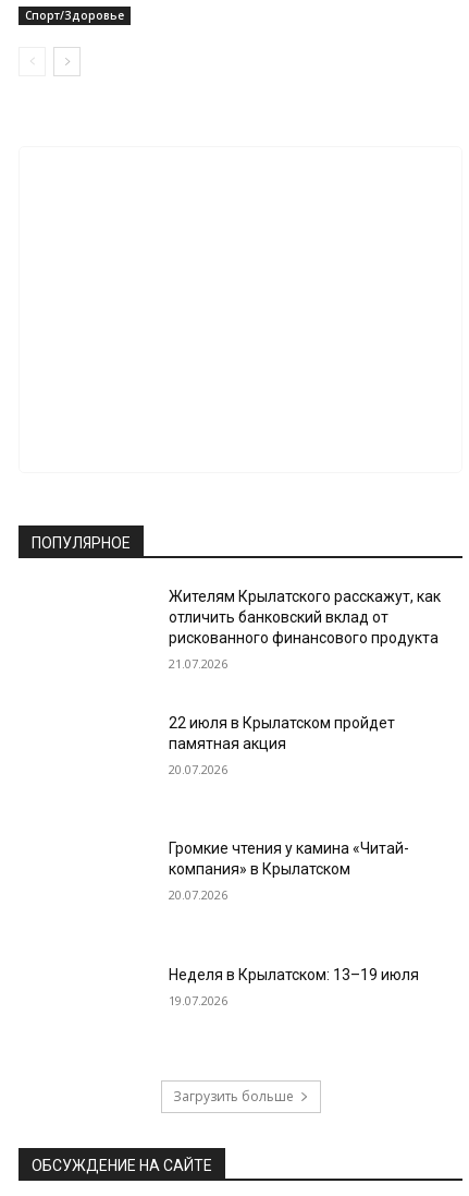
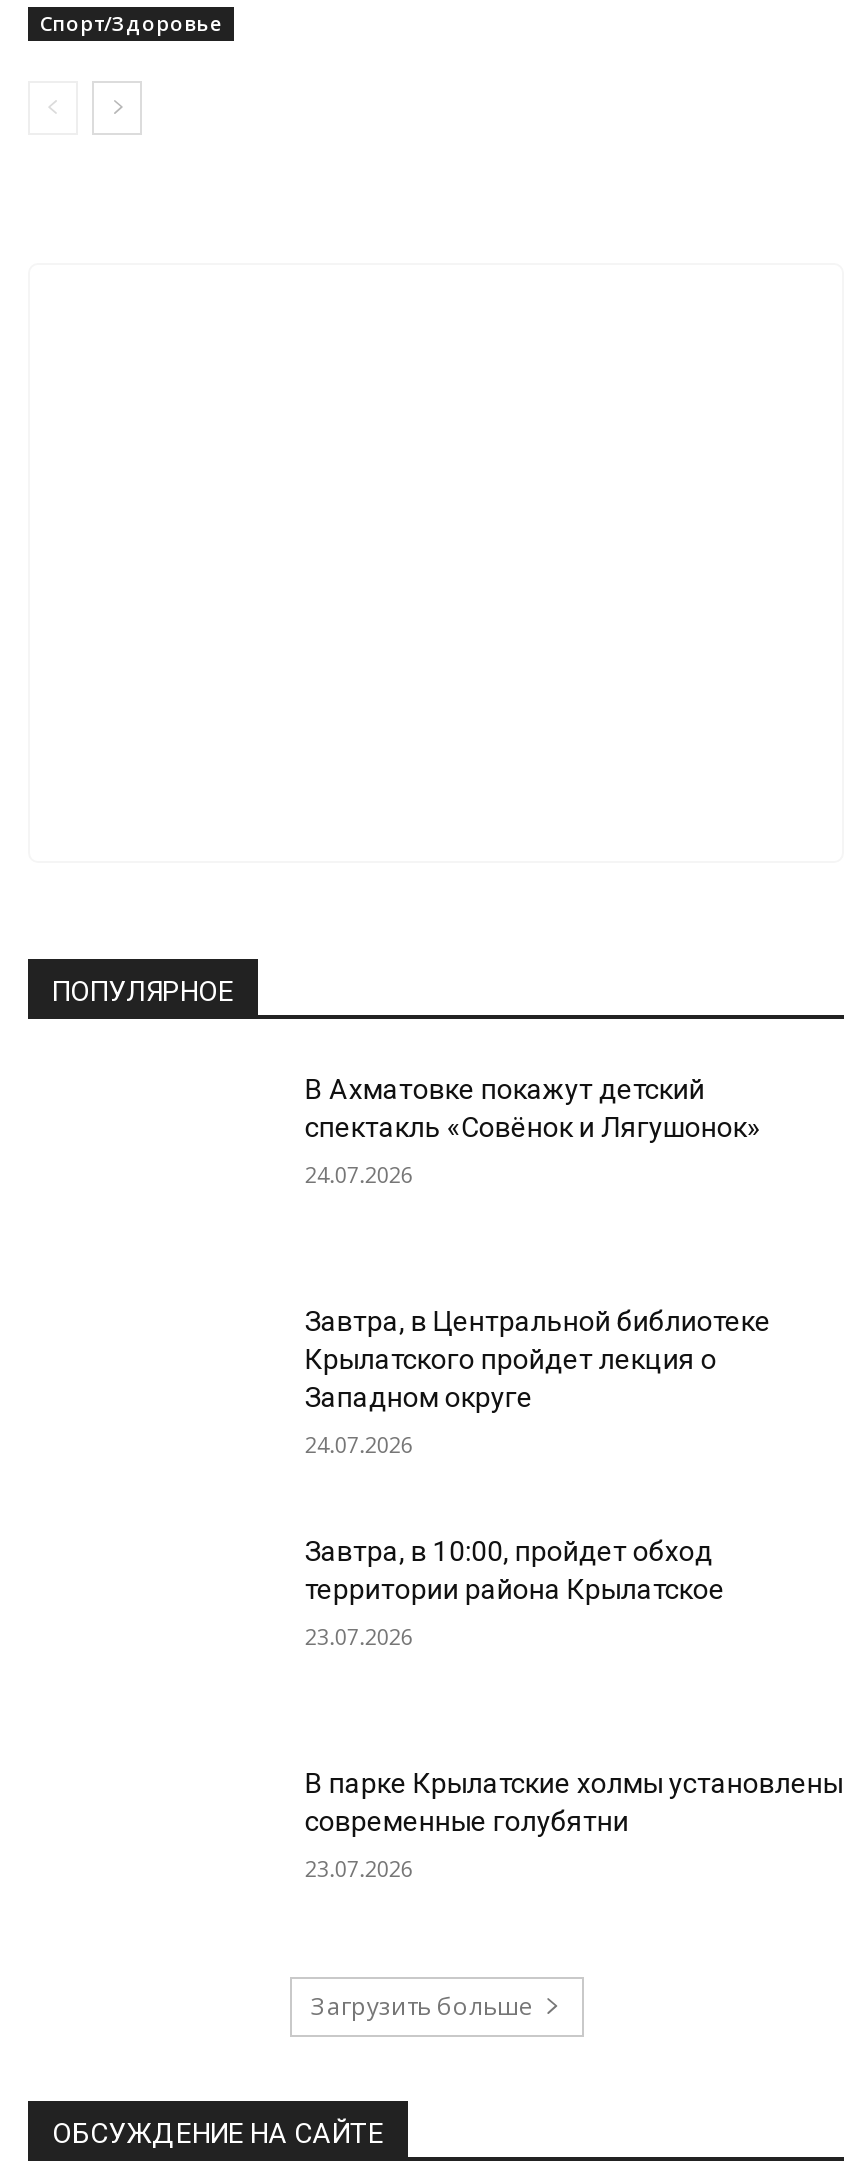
- Жителям Крылатского расскажут, как
- отличить банковский вклад от
- рискованного финансового продукта
+ В Ахматовке покажут детский
+ спектакль «Совёнок и Лягушонок»

- 21.07.2026
+ 24.07.2026

- 22 июля в Крылатском пройдет
- памятная акция
+ Завтра, в Центральной библиотеке
+ Крылатского пройдет лекция о
+ Западном округе

- 20.07.2026
+ 24.07.2026

- Громкие чтения у камина «Читай-
- компания» в Крылатском
+ Завтра, в 10:00, пройдет обход
+ территории района Крылатское

- 20.07.2026
+ 23.07.2026

- Неделя в Крылатском: 13–19 июля
+ В парке Крылатские холмы установлены
+ современные голубятни

- 19.07.2026
+ 23.07.2026
